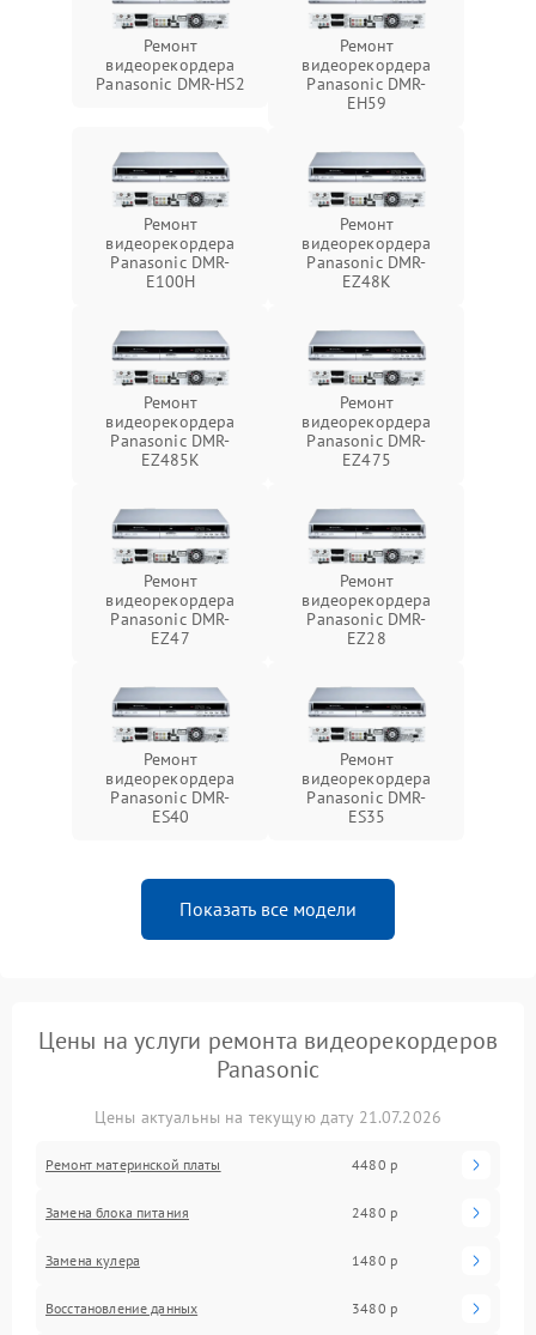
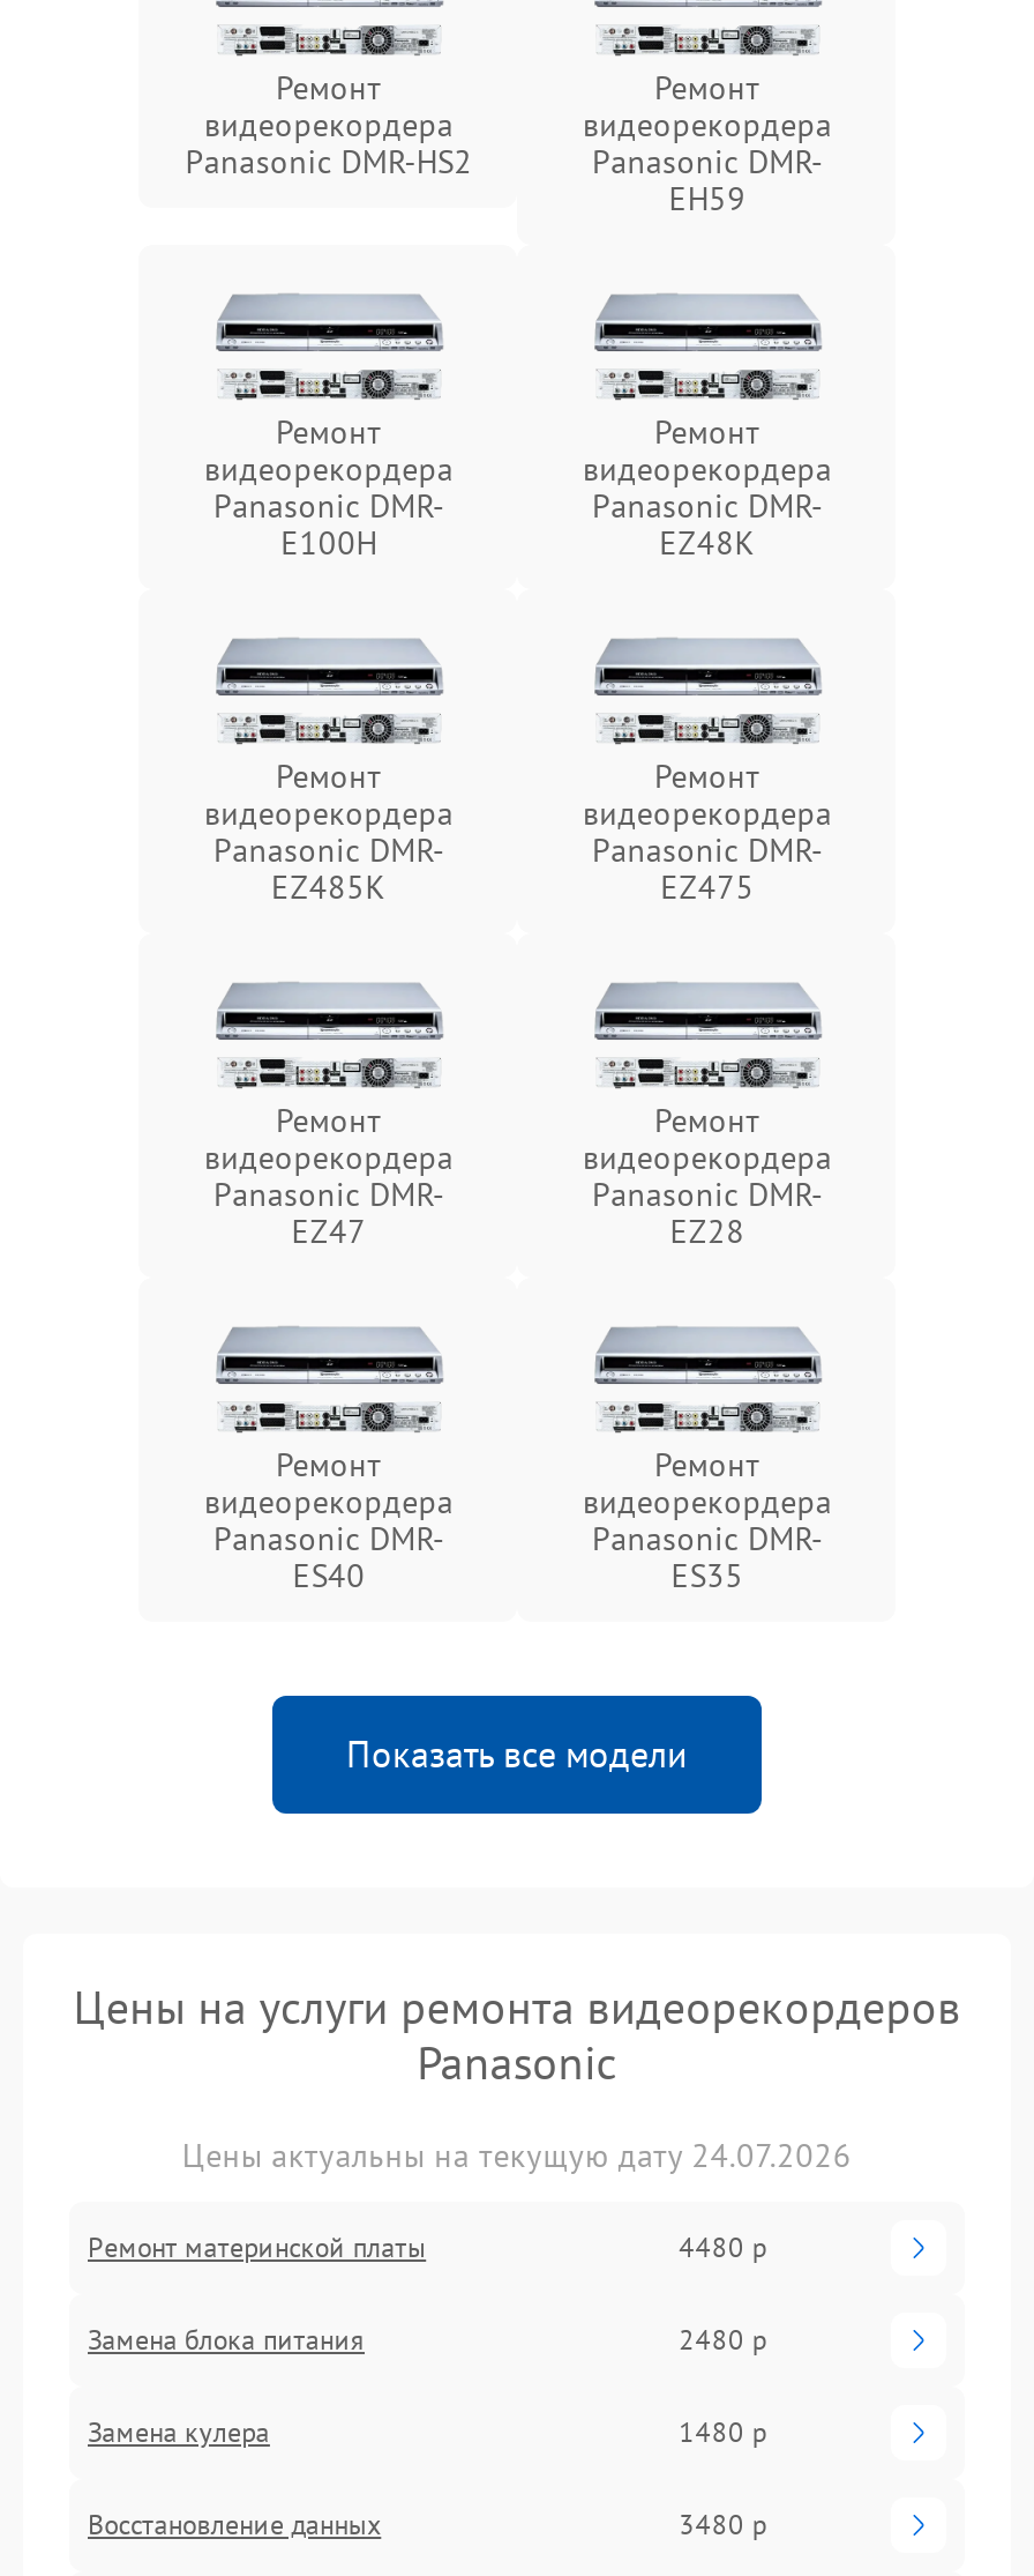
- Цены актуальны на текущую дату 21.07.2026
+ Цены актуальны на текущую дату 24.07.2026
